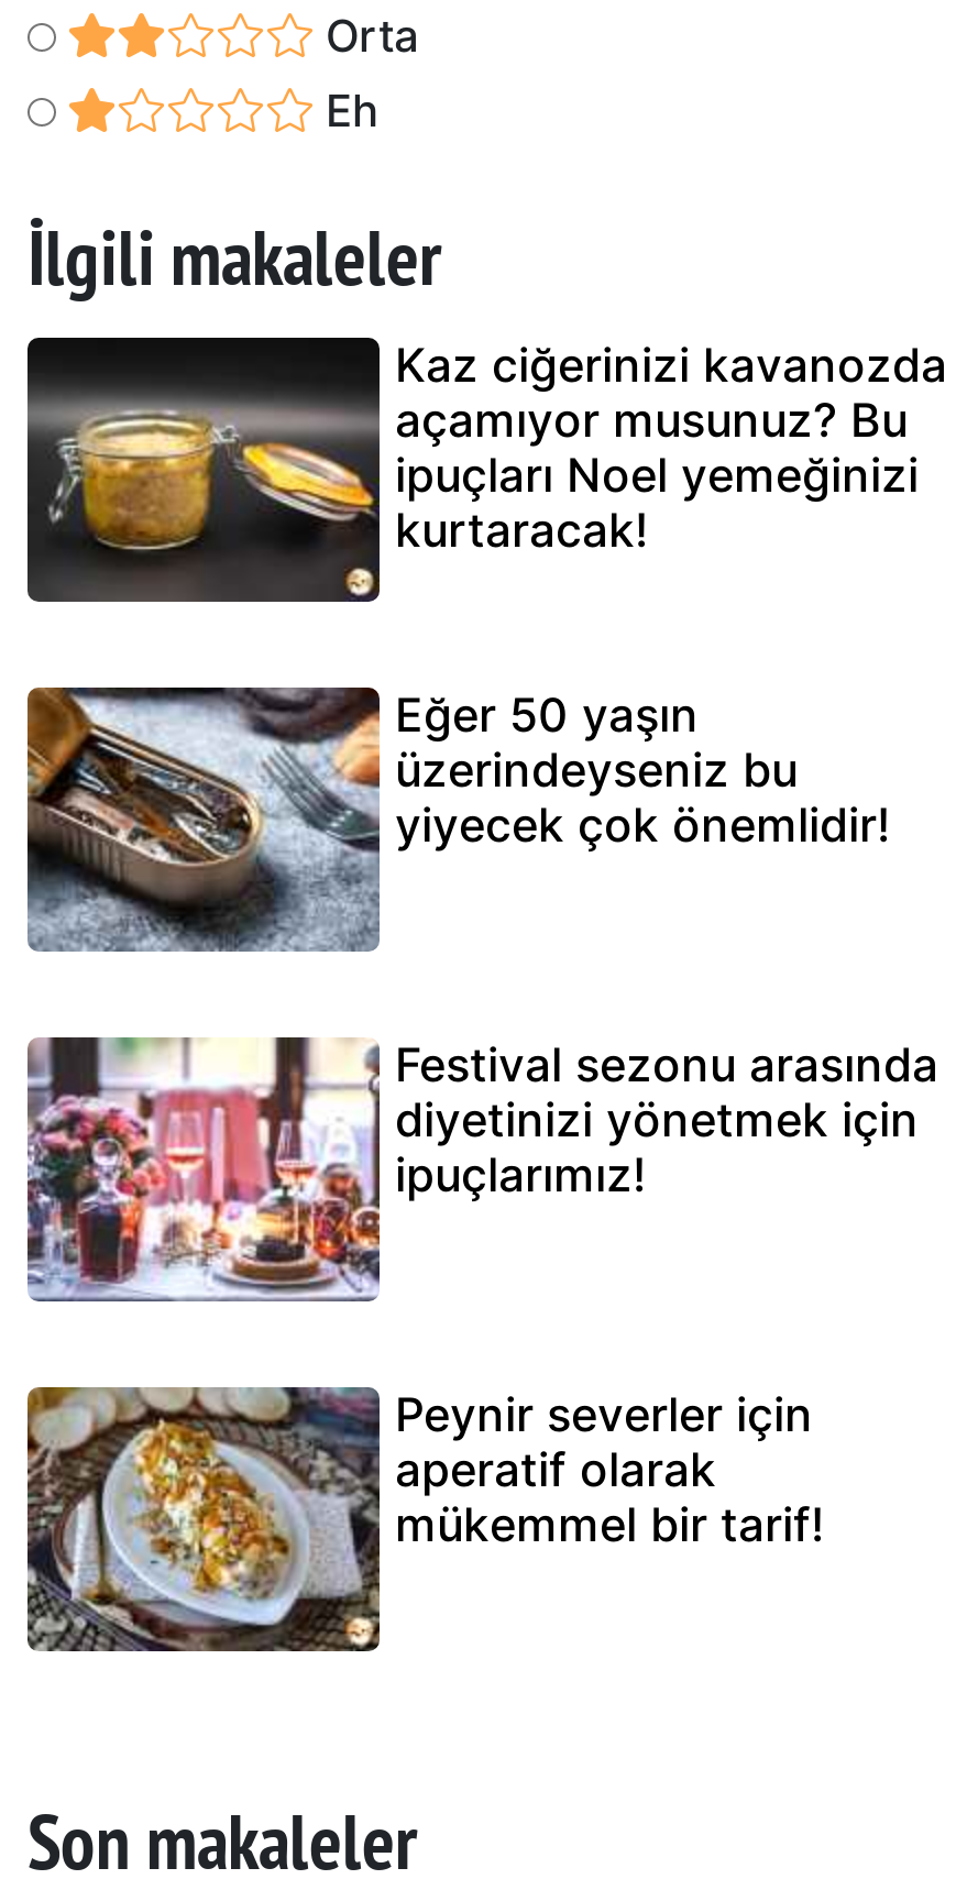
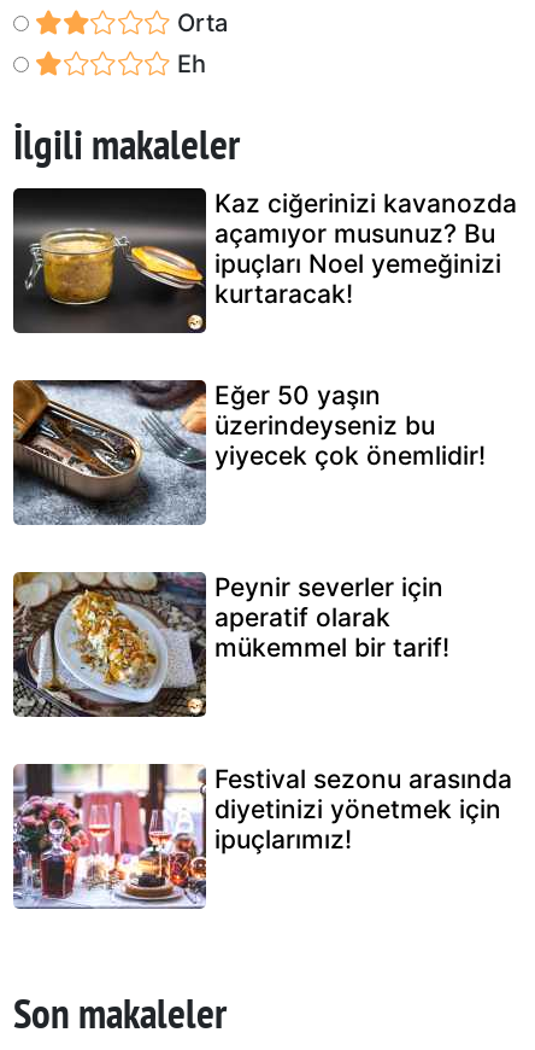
moved down: [image] | Festival sezonu arasında | diyetinizi yönetmek için | ipuçlarımız!

moved up: [image] | Peynir severler için | aperatif olarak | mükemmel bir tarif!
